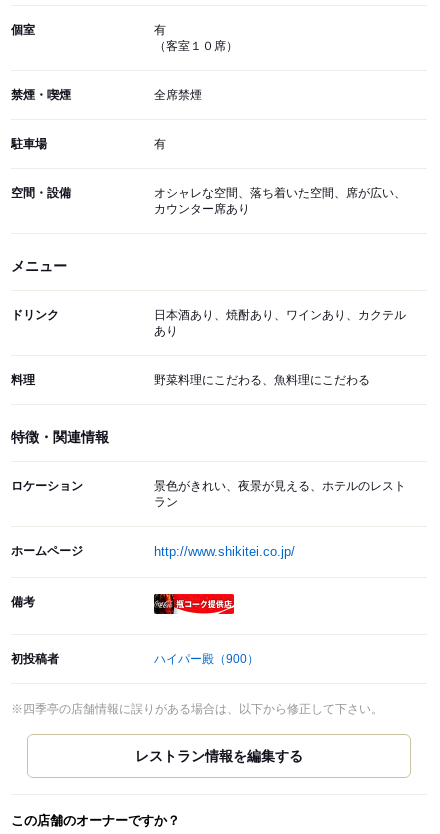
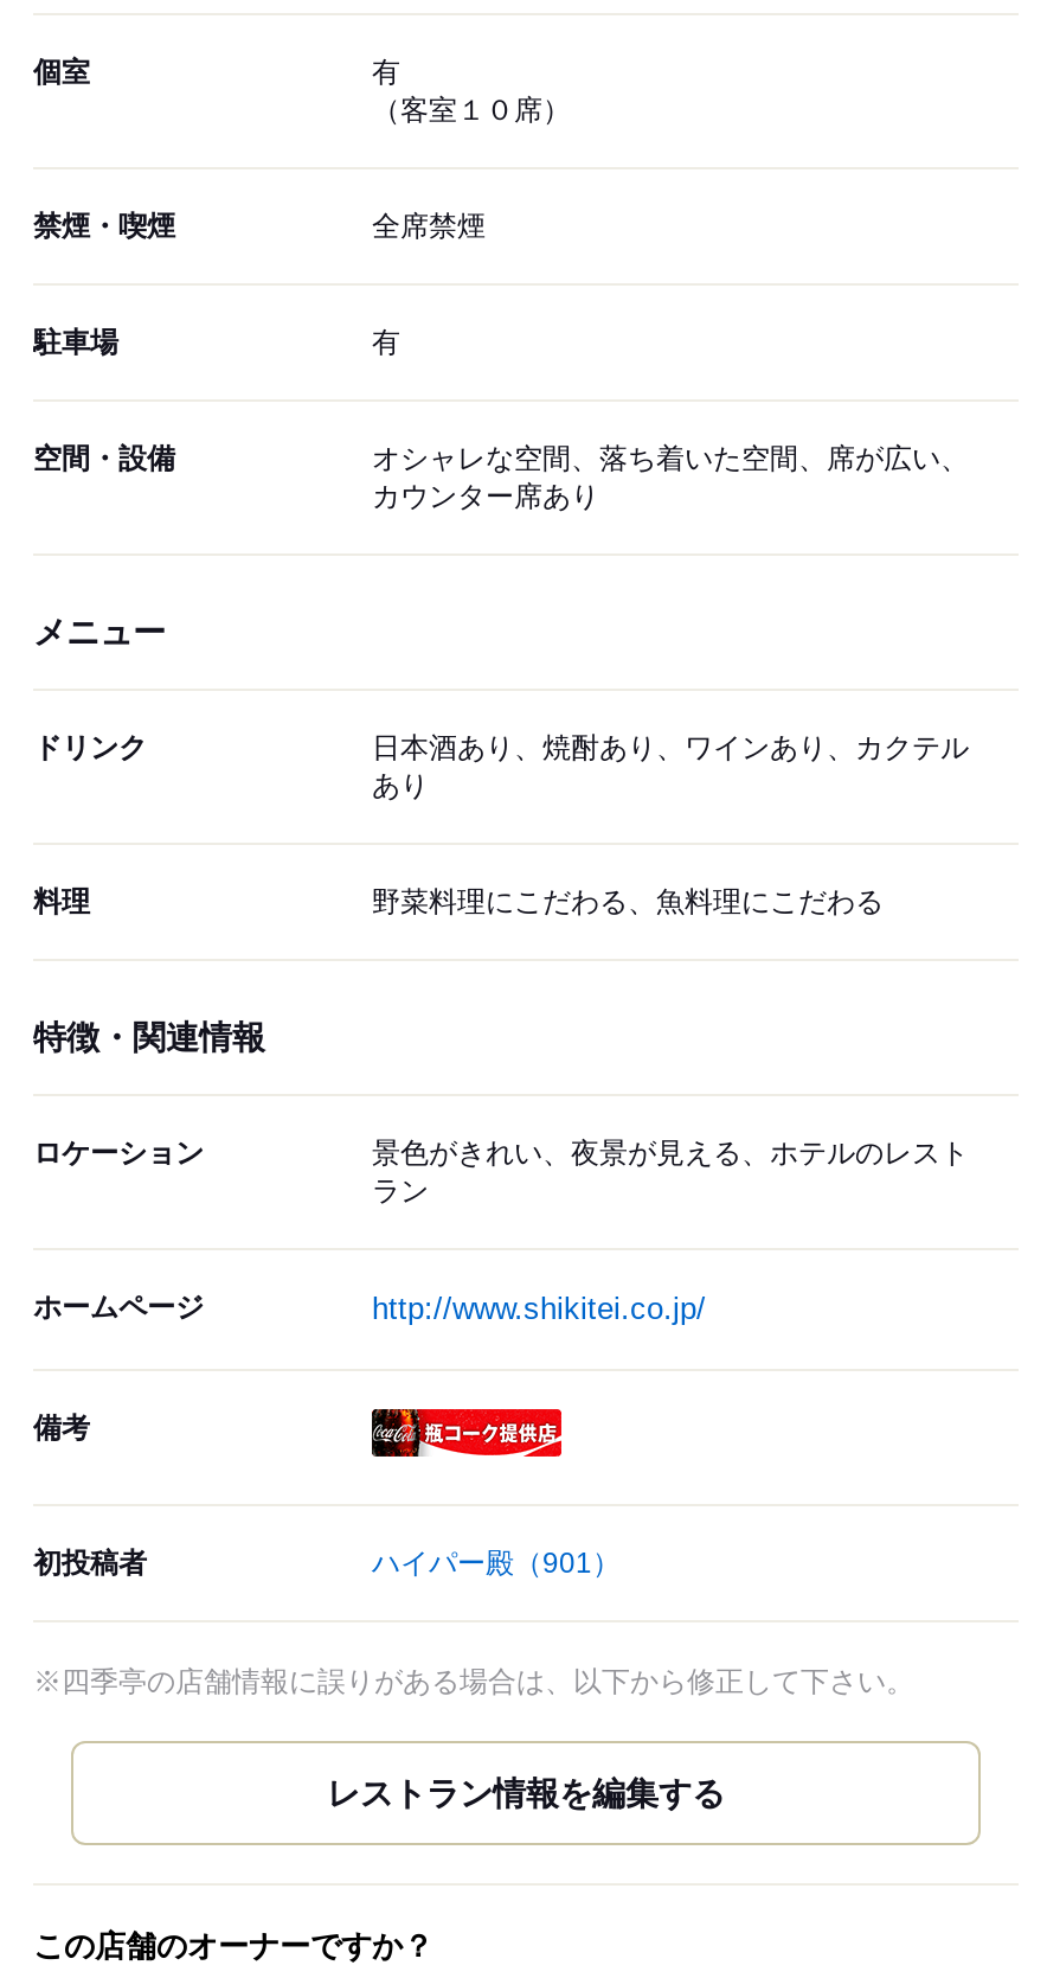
- ハイパー殿（900）
+ ハイパー殿（901）
